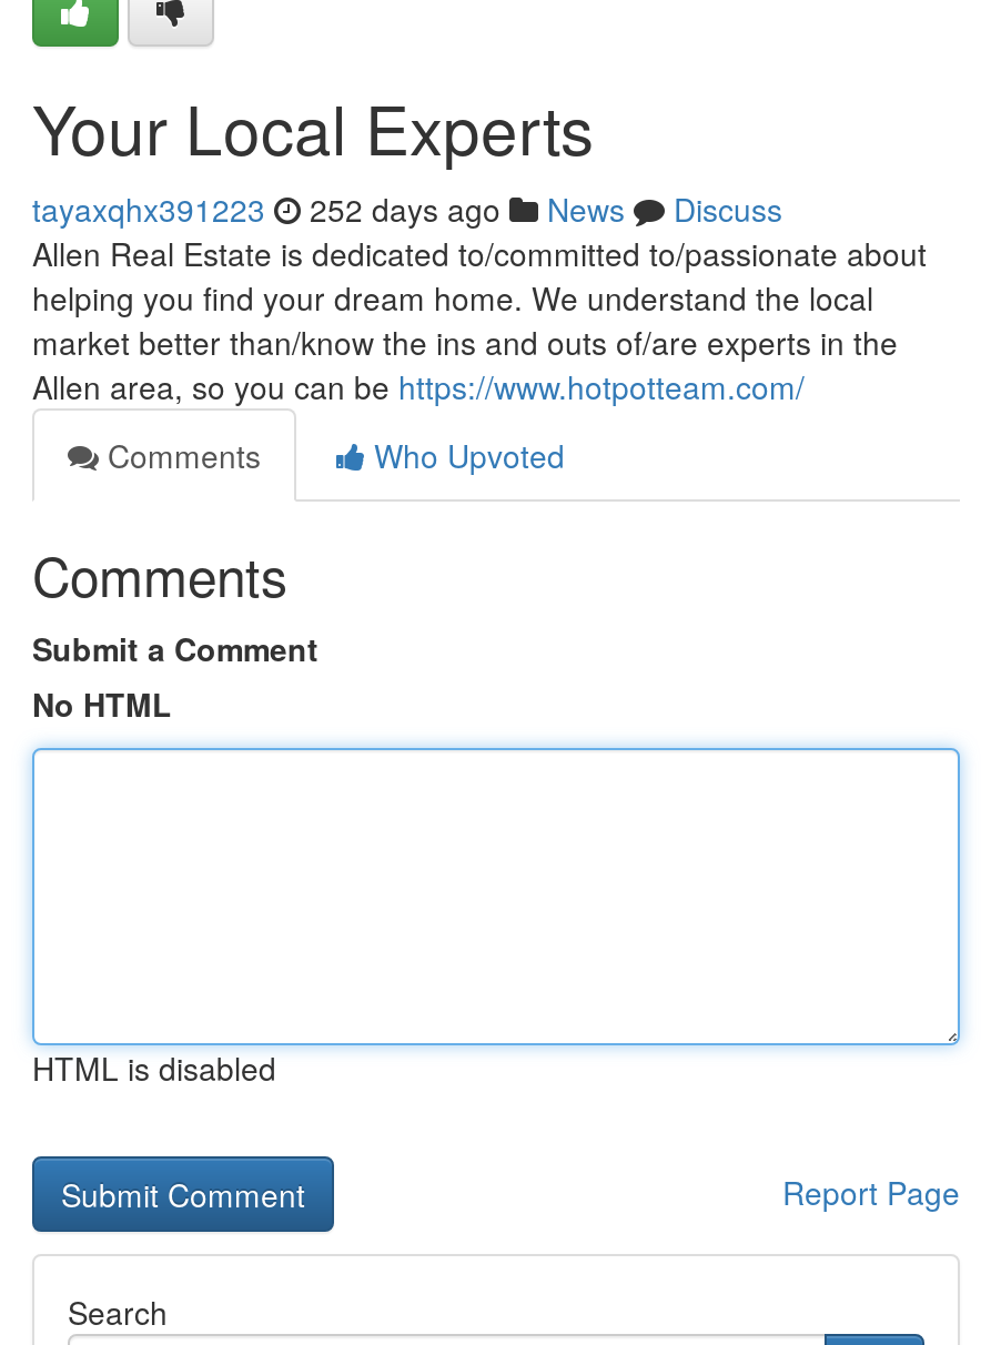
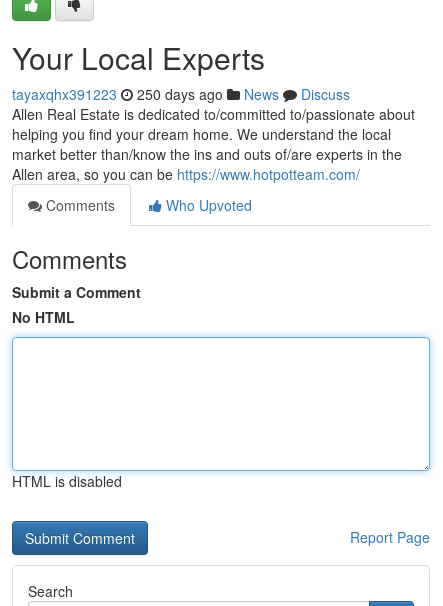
- tayaxqhx391223 252 days ago News Discuss
+ tayaxqhx391223 250 days ago News Discuss
